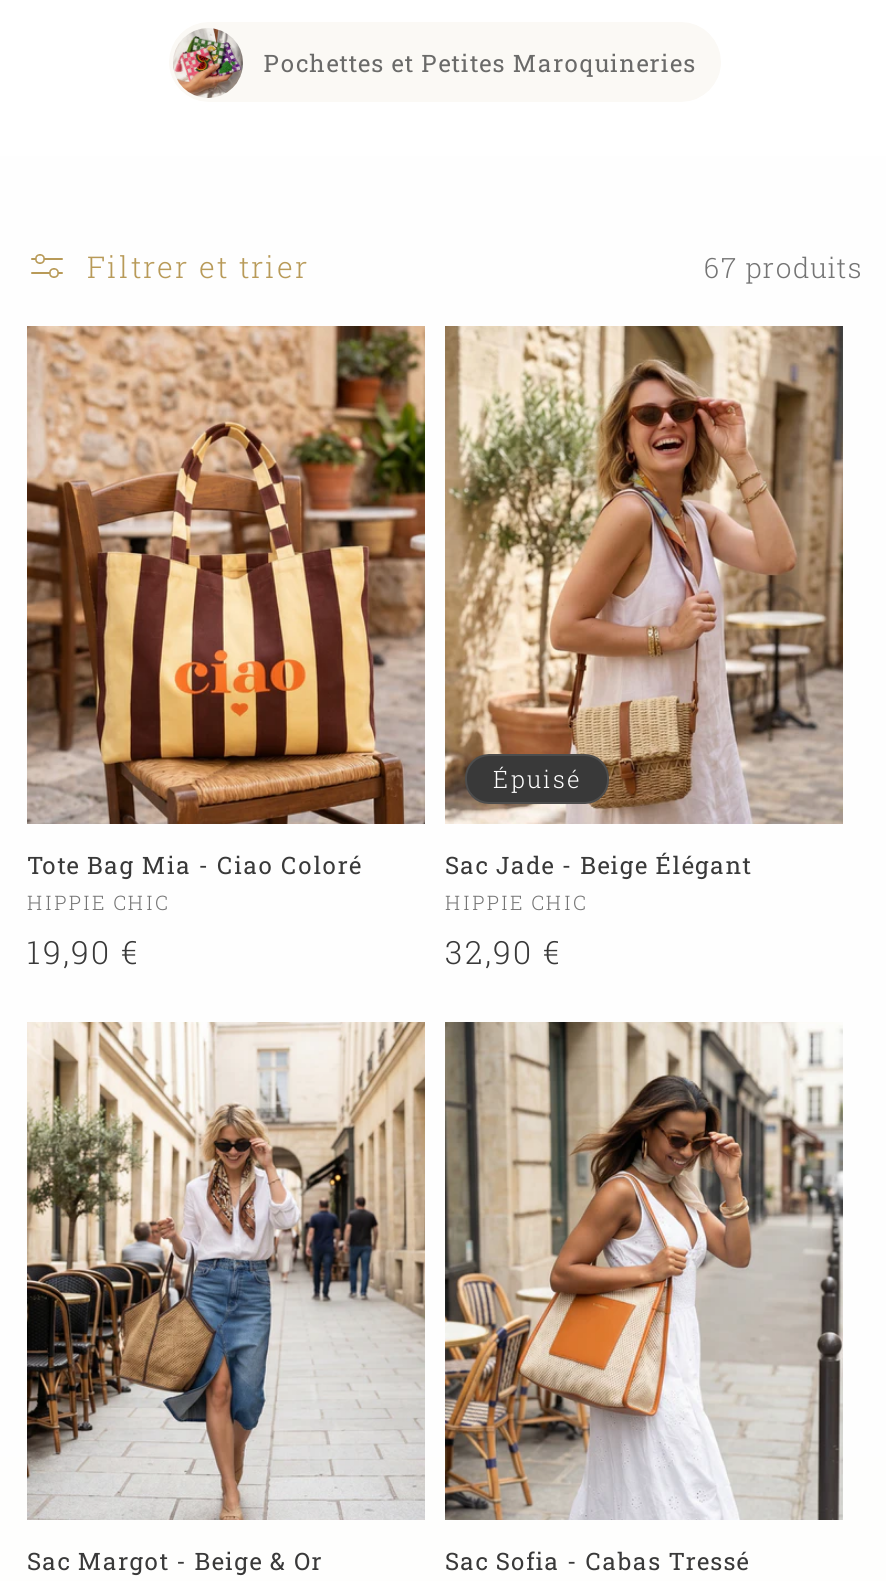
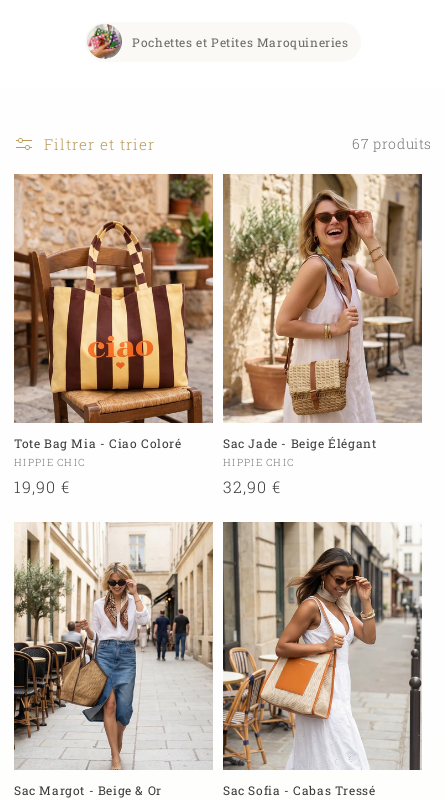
- Épuisé
